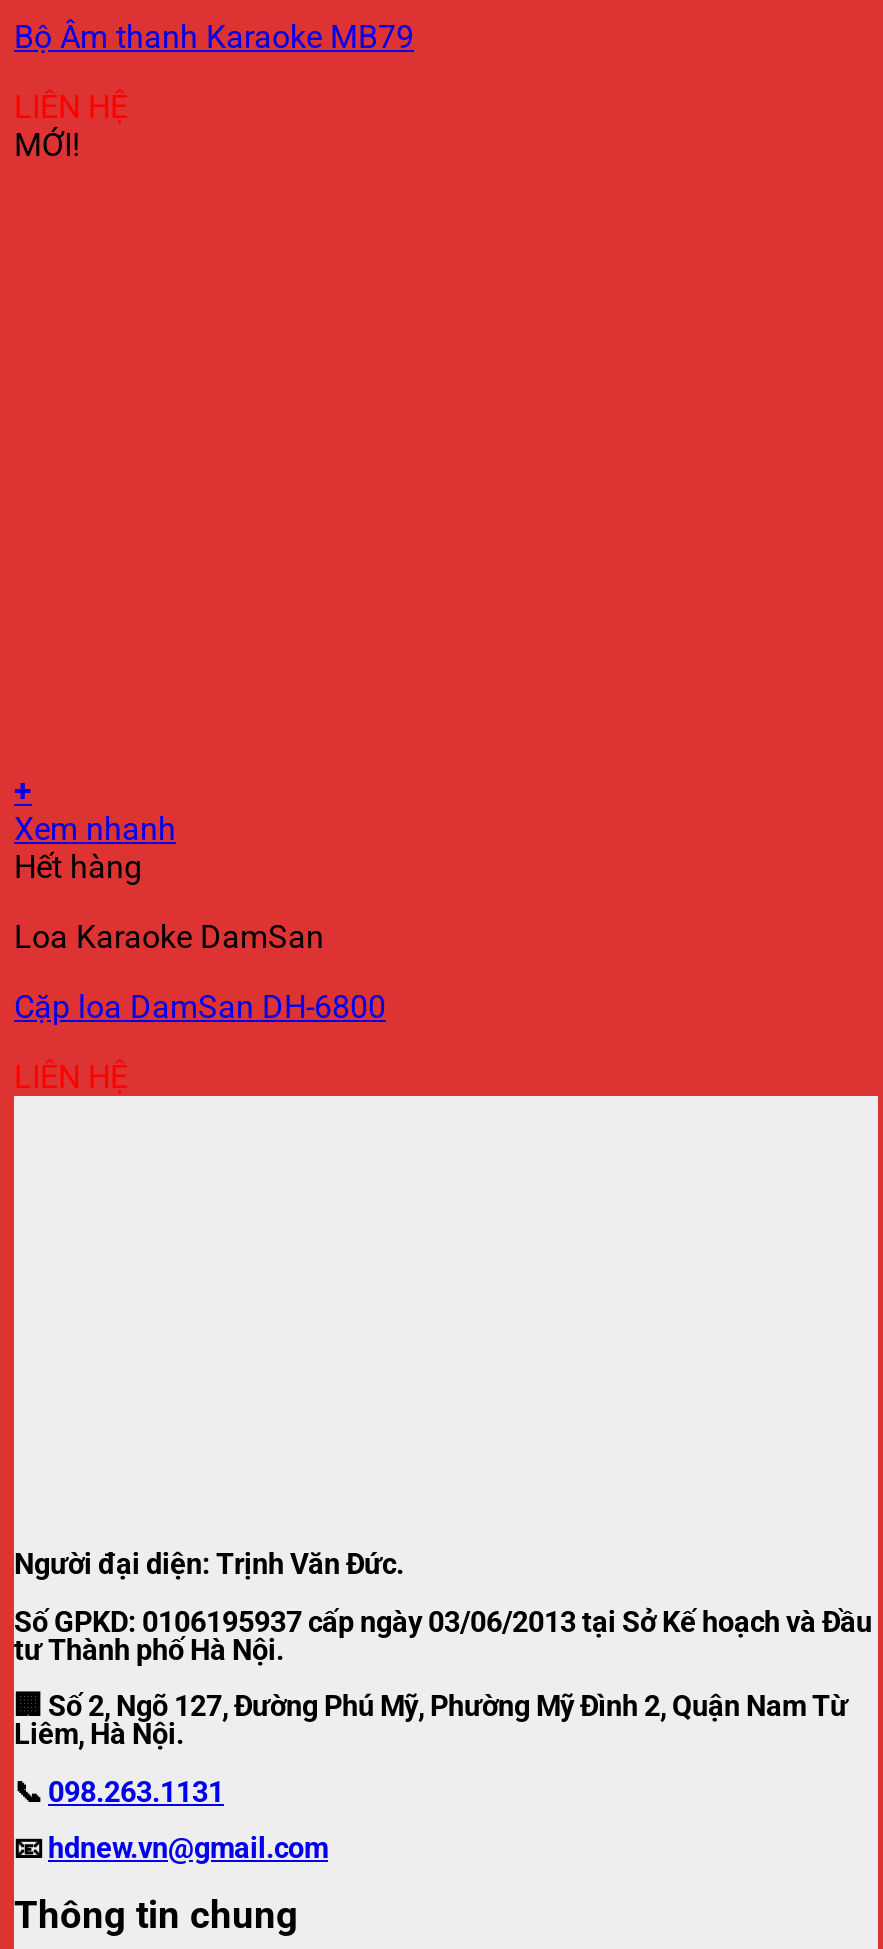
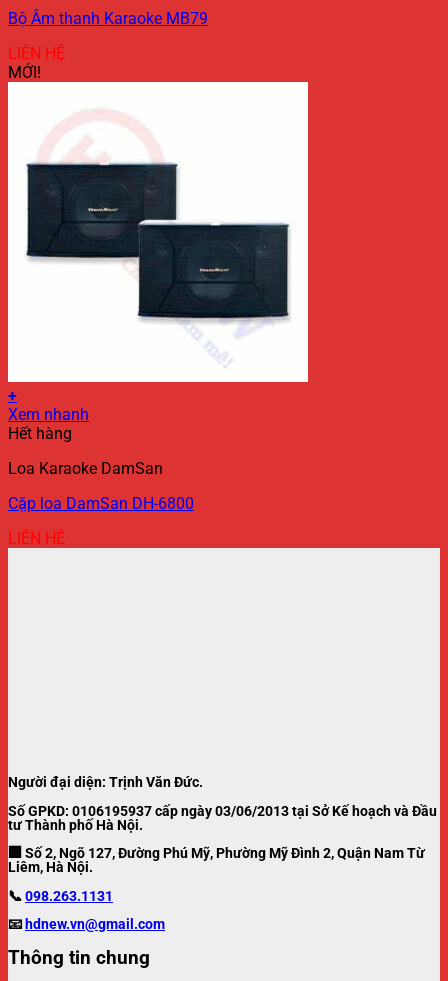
+ [image]
